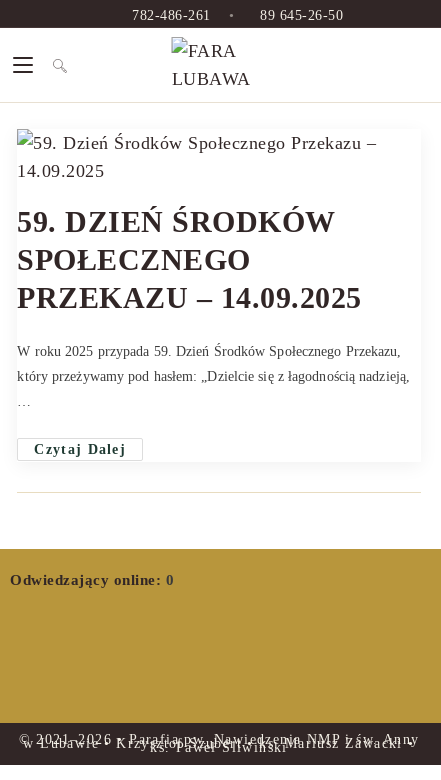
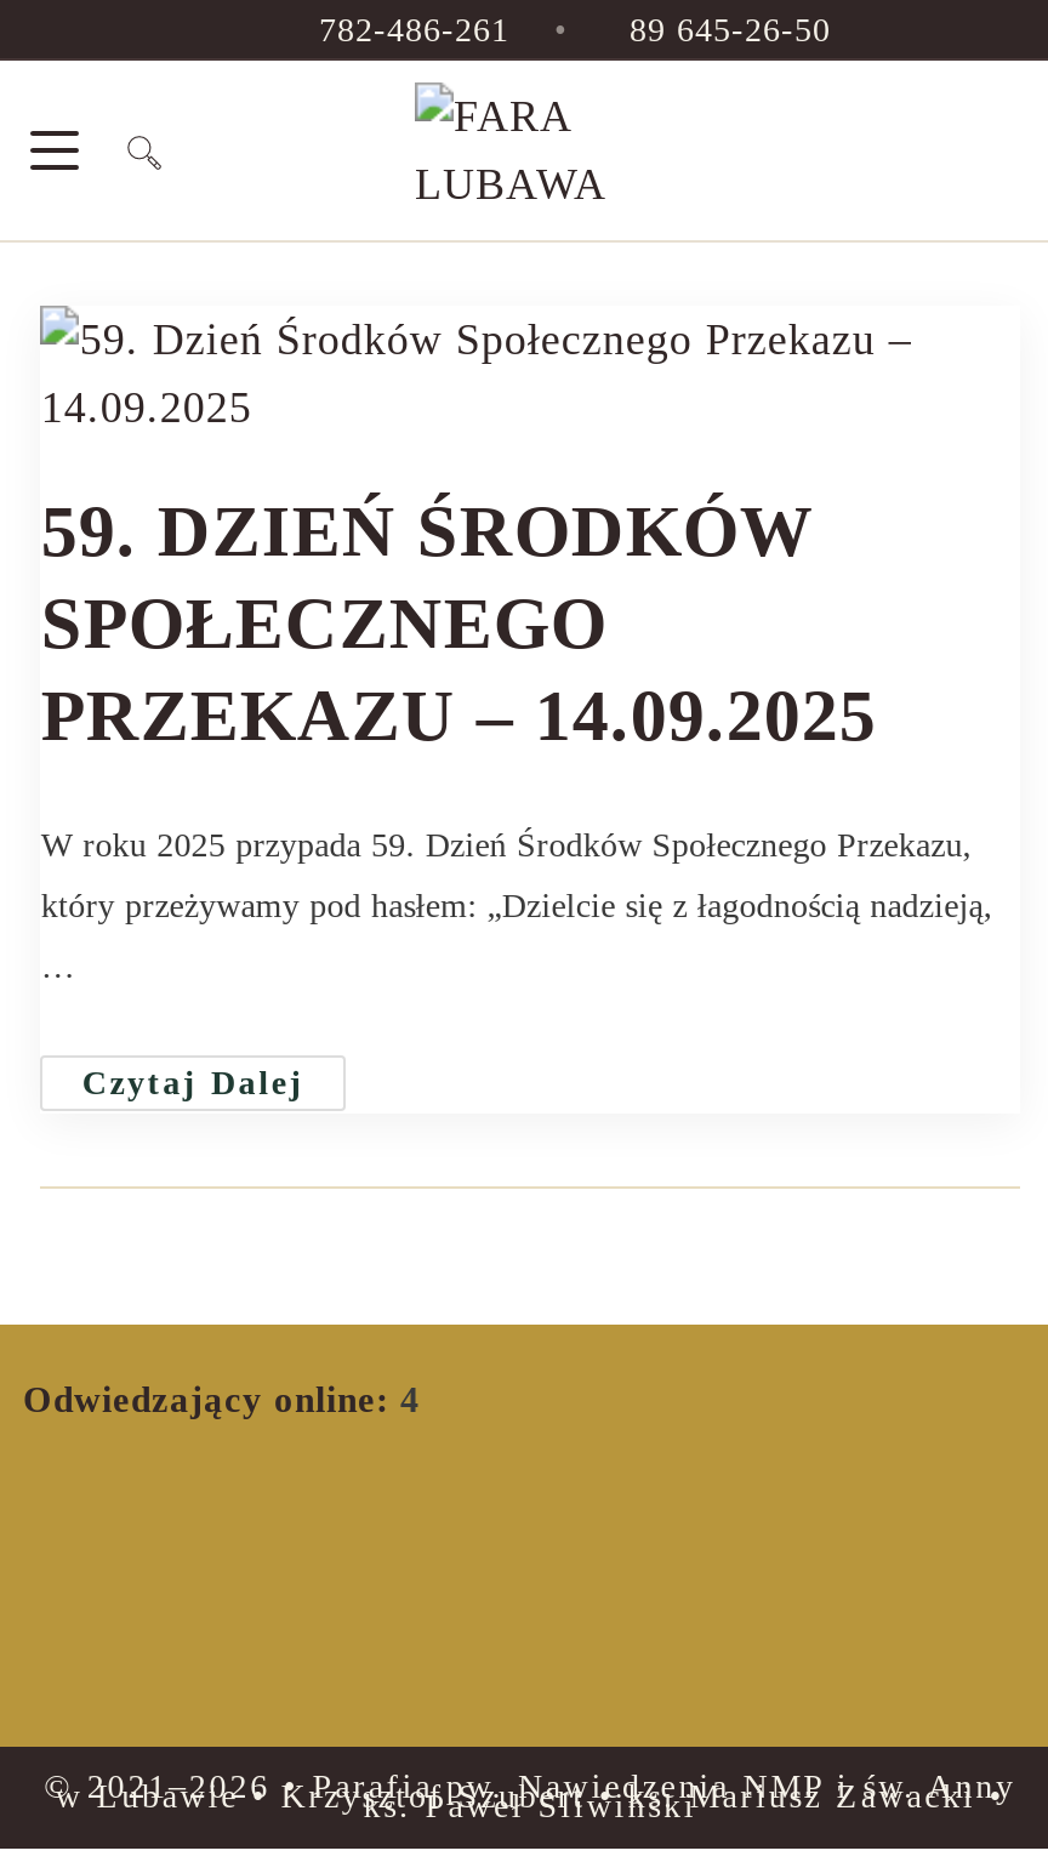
- Odwiedzający online: 0
+ Odwiedzający online: 4
